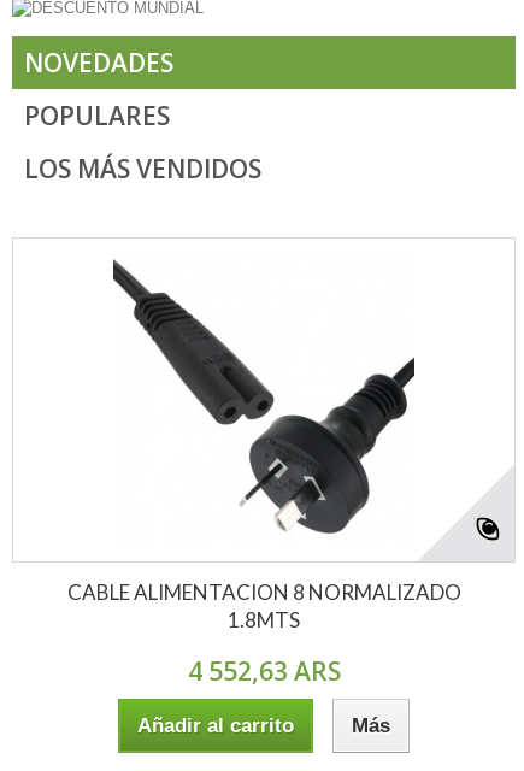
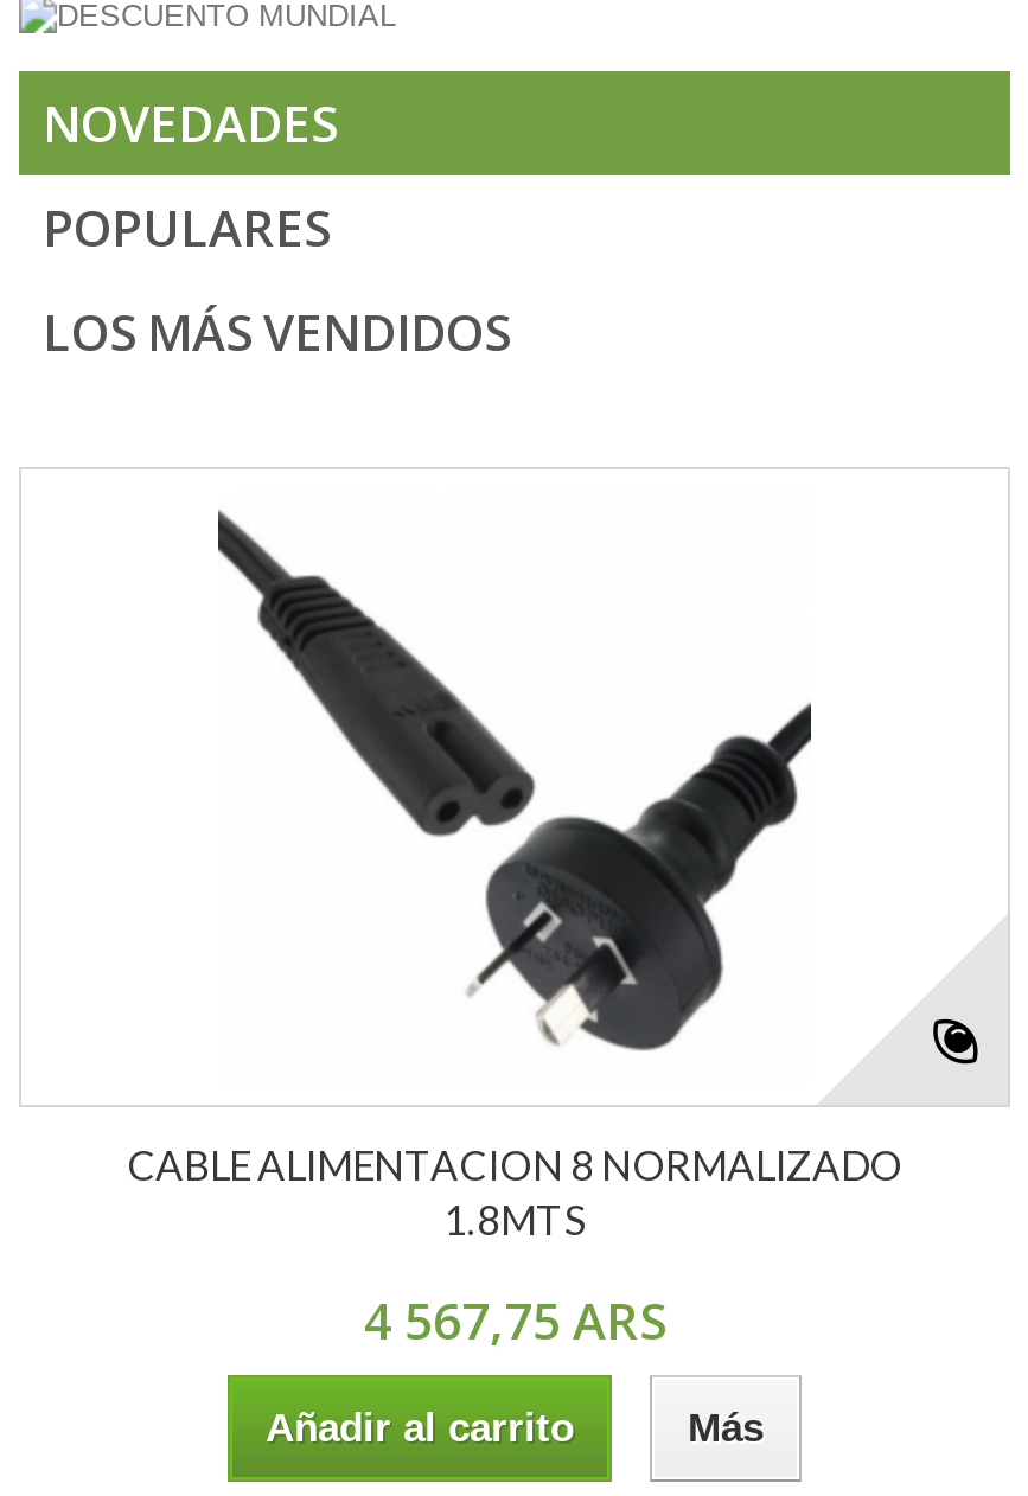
- 4 552,63 ARS
+ 4 567,75 ARS
